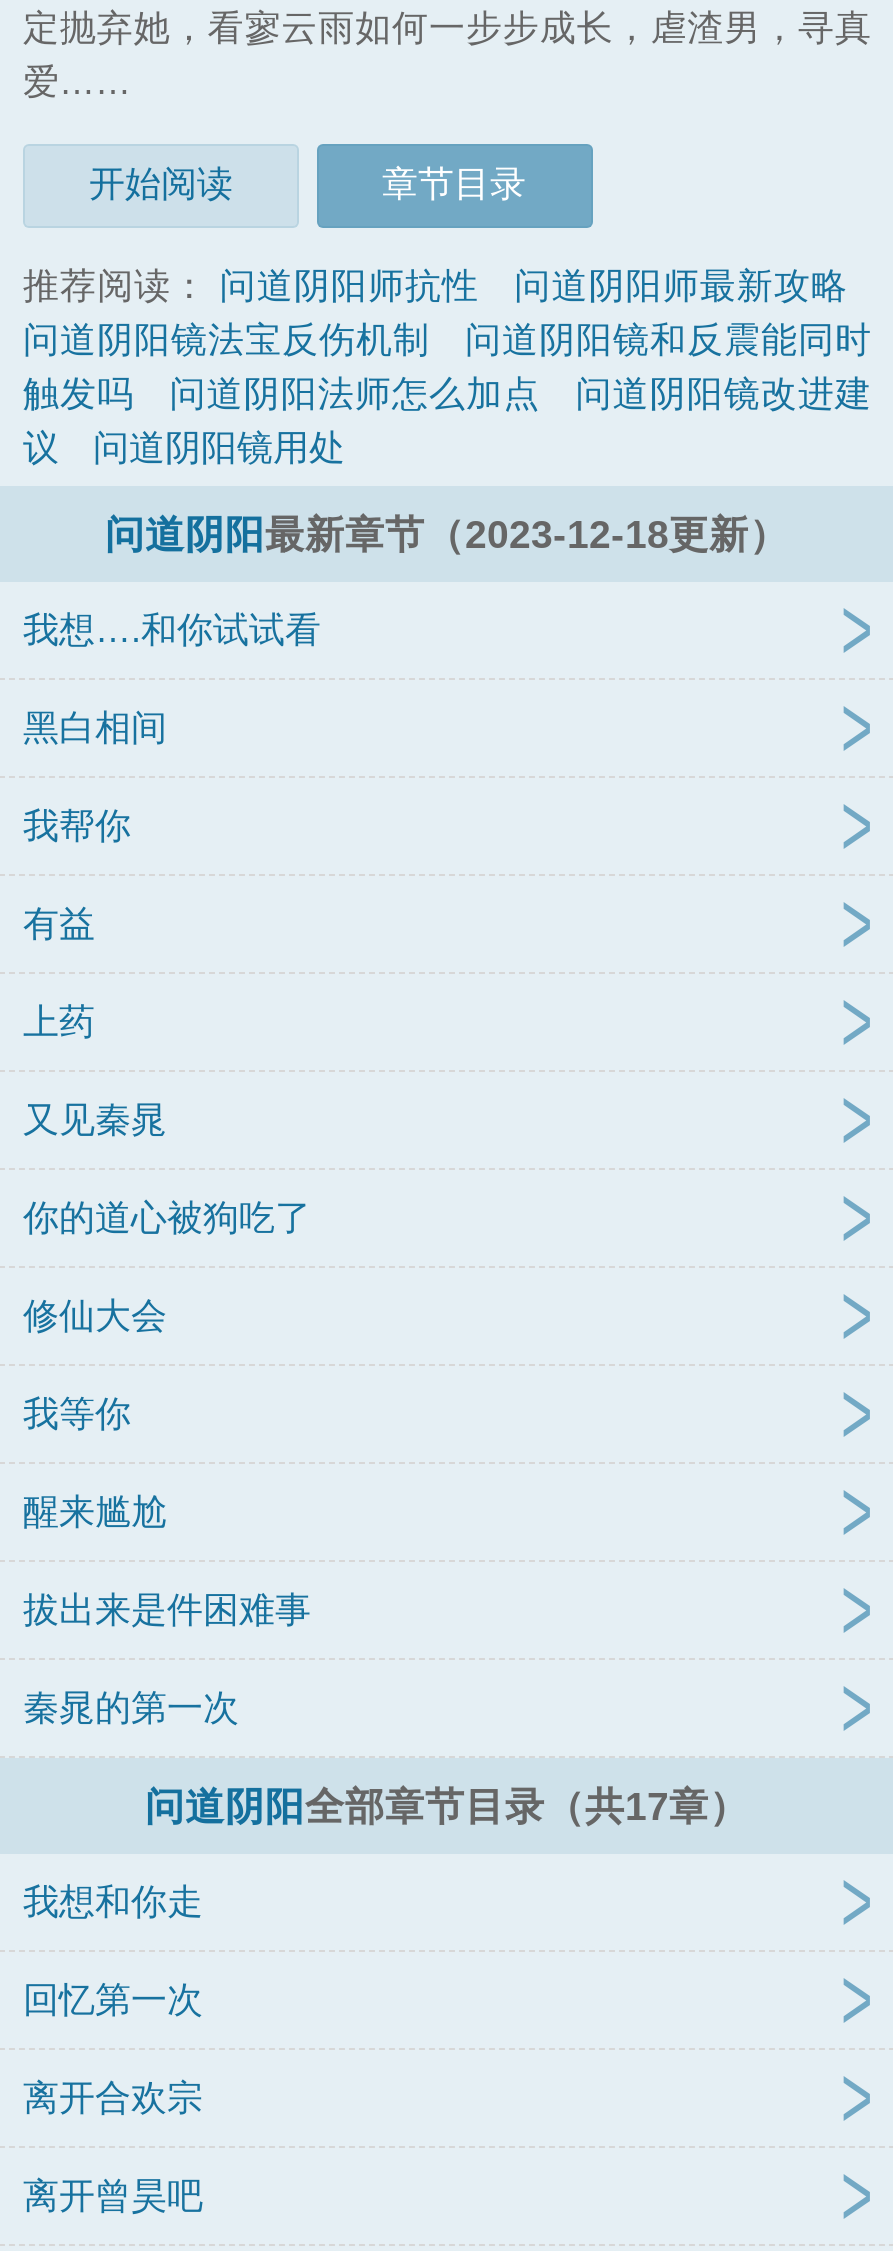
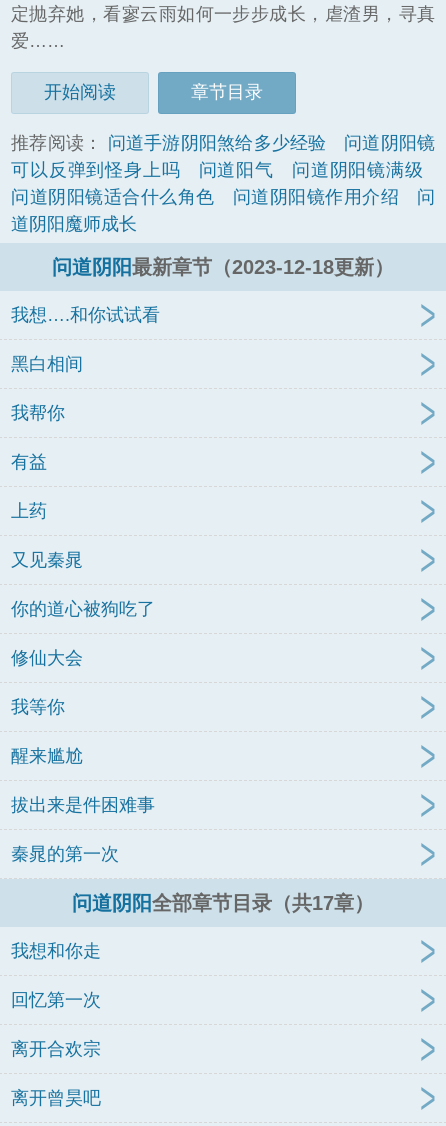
- 推荐阅读：问道阴阳师抗性
- 问道阴阳师最新攻略
- 问道阴阳镜法宝反伤机制
- 问道阴阳镜和反震能同时
- 触发吗
- 问道阴阳法师怎么加点
- 问道阴阳镜改进建
- 议
- 问道阴阳镜用处
+ 推荐阅读：问道手游阴阳煞给多少经验
+ 问道阴阳镜
+ 可以反弹到怪身上吗
+ 问道阳气
+ 问道阴阳镜满级
+ 问道阴阳镜适合什么角色
+ 问道阴阳镜作用介绍
+ 问
+ 道阴阳魔师成长
